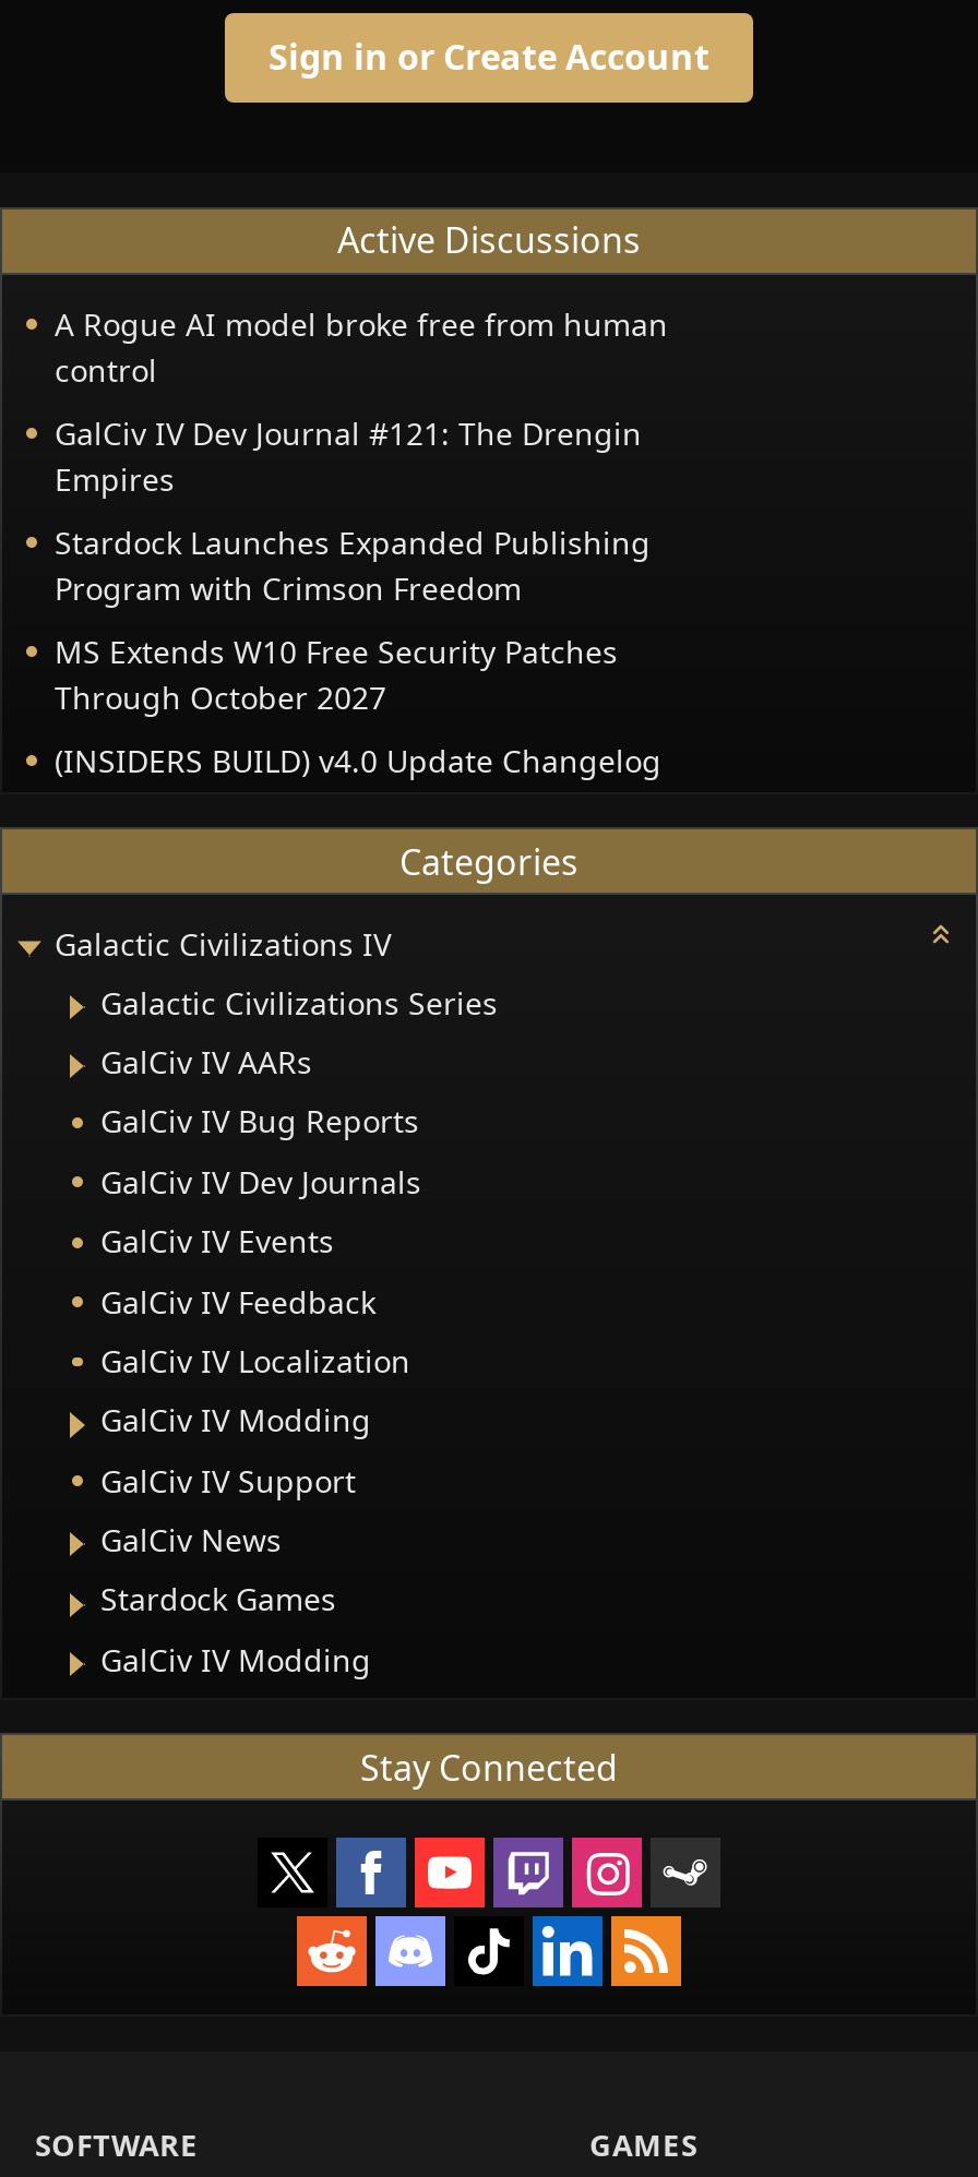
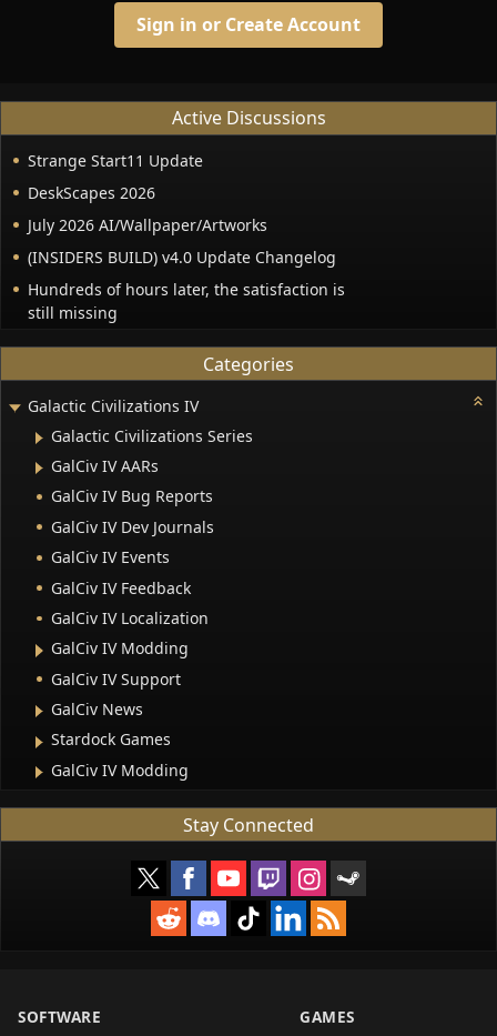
- A Rogue AI model broke free from human
- control
- GalCiv IV Dev Journal #121: The Drengin
- Empires
- Stardock Launches Expanded Publishing
- Program with Crimson Freedom
- MS Extends W10 Free Security Patches
- Through October 2027
+ Strange Start11 Update
+ DeskScapes 2026
+ July 2026 AI/Wallpaper/Artworks

moved up: (INSIDERS BUILD) v4.0 Update Changelog

+ Hundreds of hours later, the satisfaction is
+ still missing
